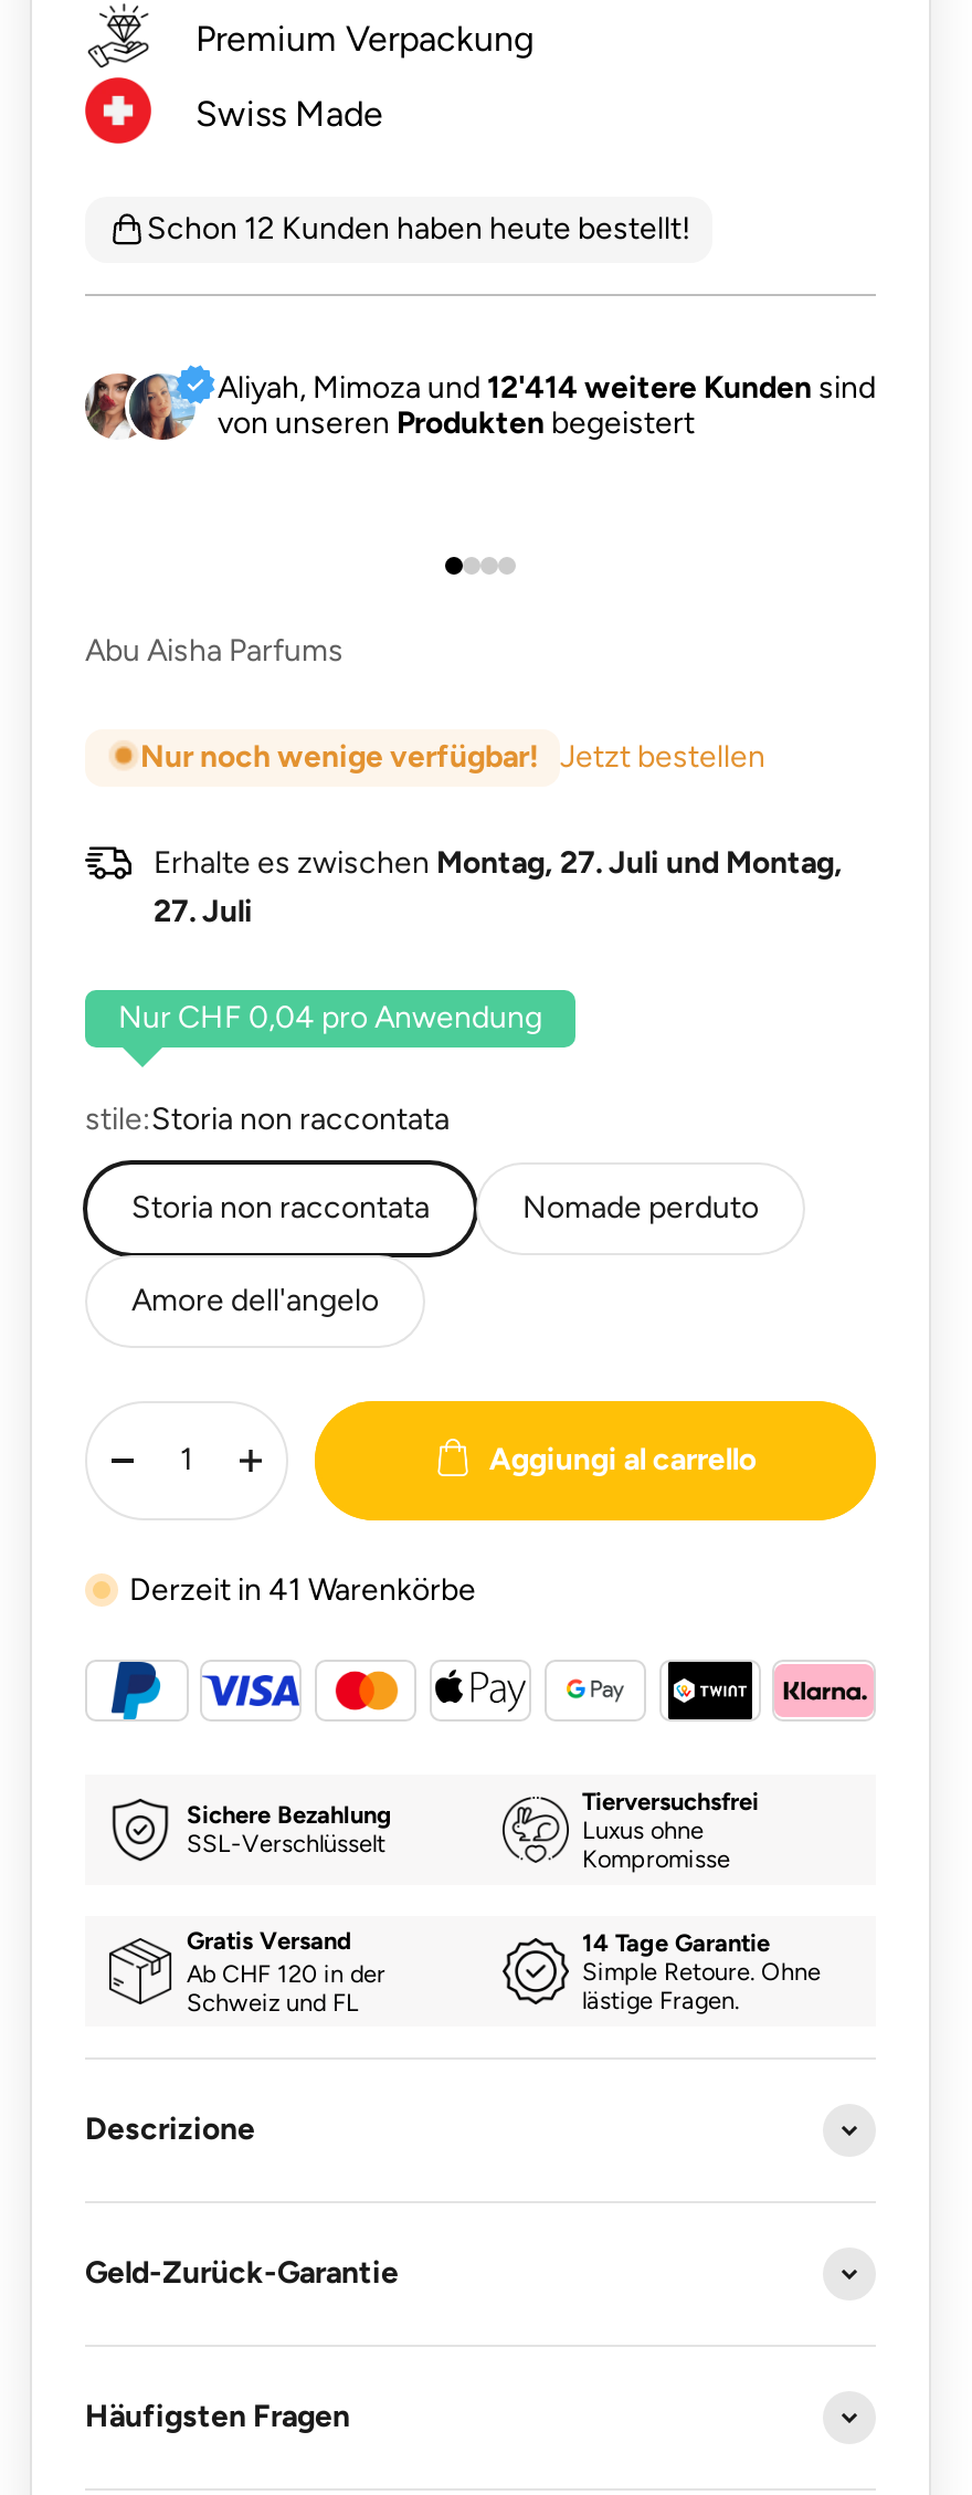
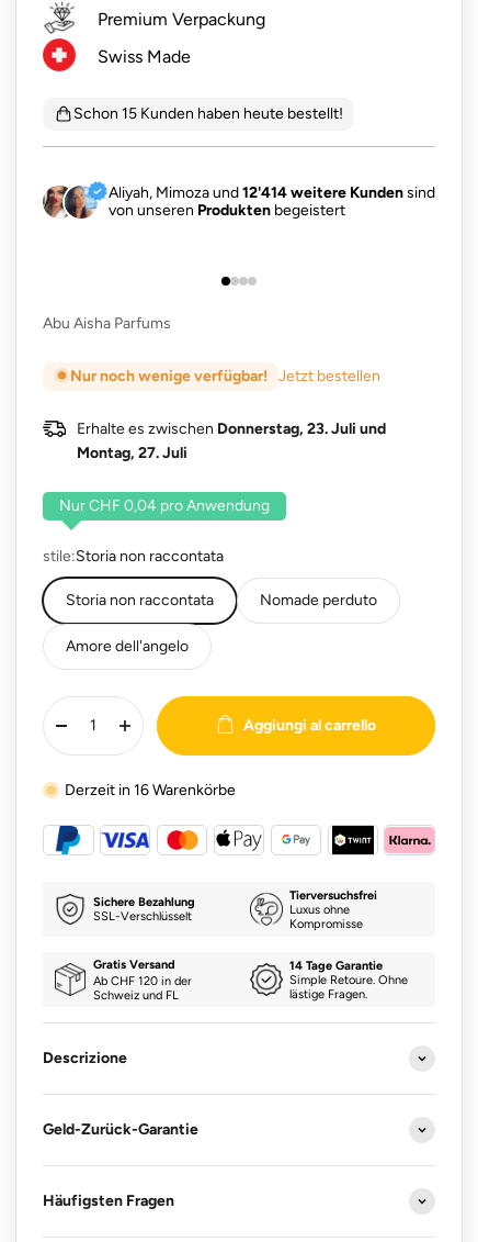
- Schon 12 Kunden haben heute bestellt!
+ Schon 15 Kunden haben heute bestellt!

- Erhalte es zwischen Montag, 27. Juli und Montag,
- 27. Juli
+ Erhalte es zwischen Donnerstag, 23. Juli und
+ Montag, 27. Juli

- Derzeit in 41 Warenkörbe
+ Derzeit in 16 Warenkörbe
